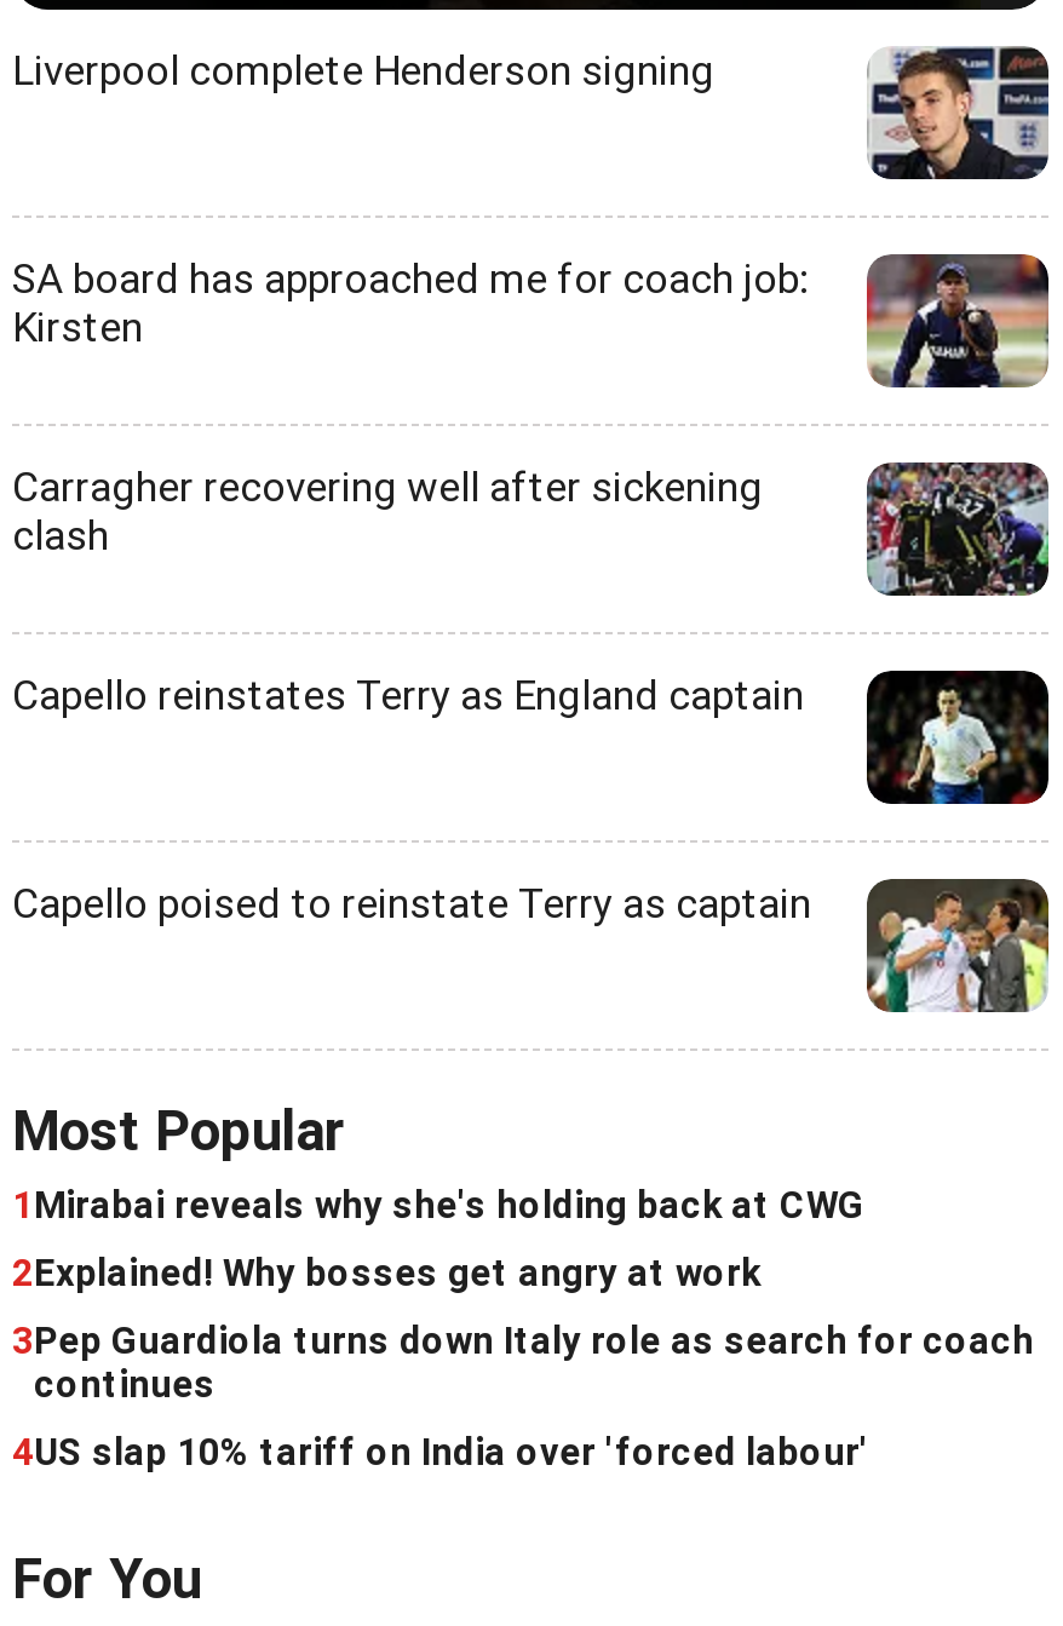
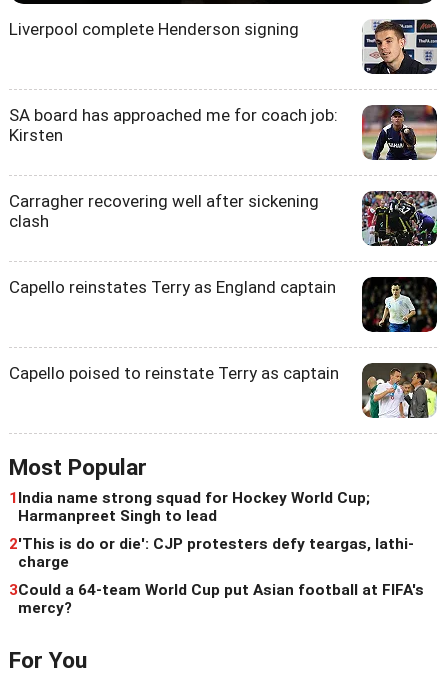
- 1 Mirabai reveals why she's holding back at CWG
- 2Explained! Why bosses get angry at work
- 3Pep Guardiola turns down Italy role as search for coach
- continues
- 4US slap 10% tariff on India over 'forced labour'
+ 1 India name strong squad for Hockey World Cup;
+ Harmanpreet Singh to lead
+ 2'This is do or die': CJP protesters defy teargas, lathi-
+ charge
+ 3Could a 64-team World Cup put Asian football at FIFA's
+ mercy?
